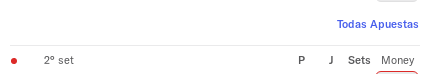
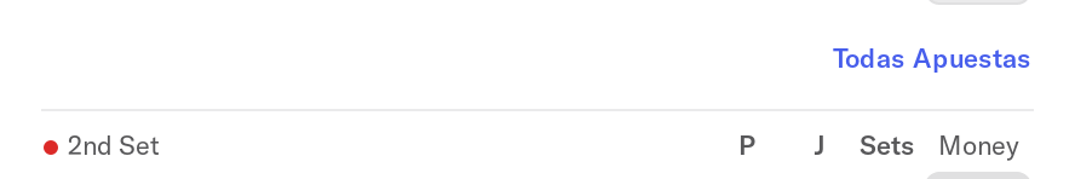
- 2° set
+ 2nd Set
